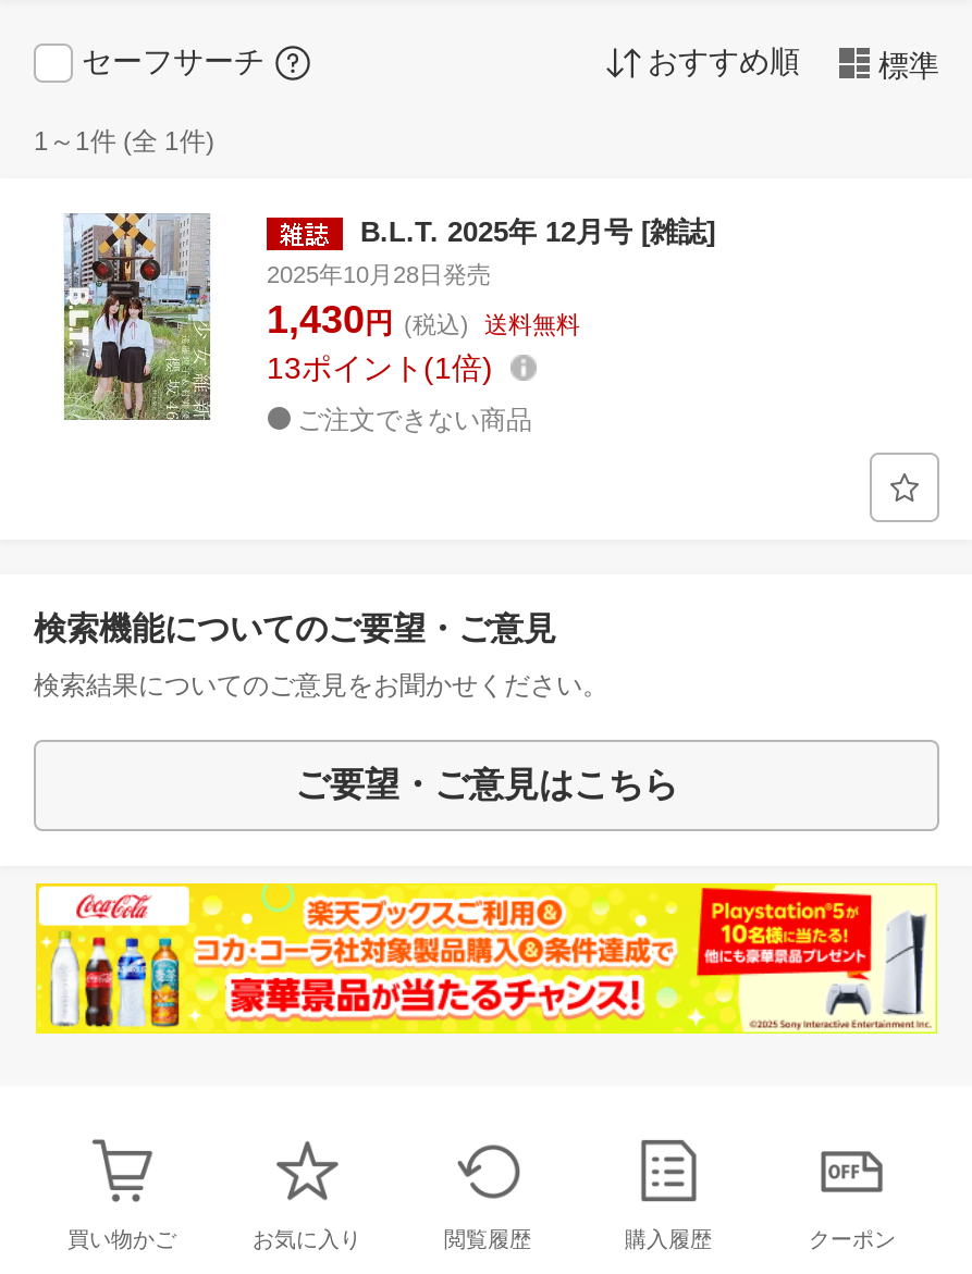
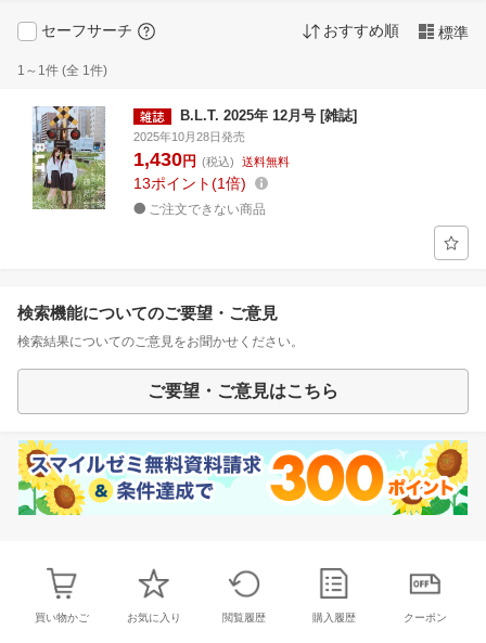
- [image]
+ [image]
